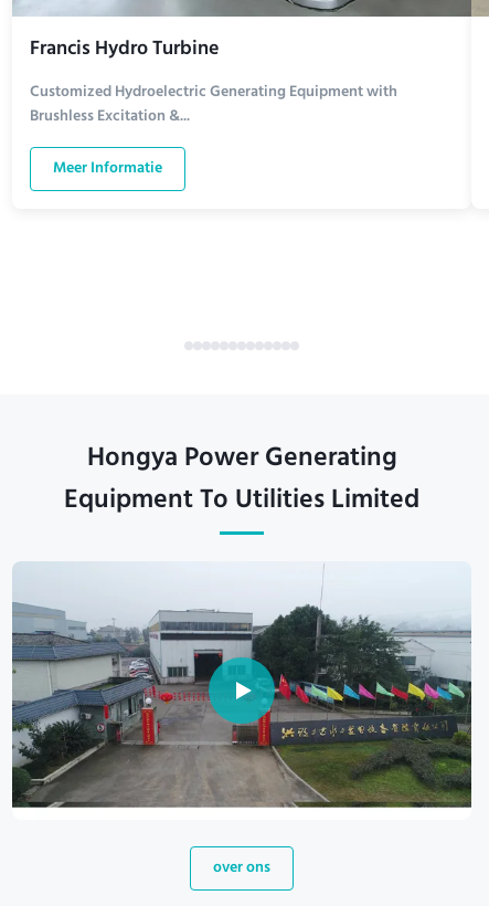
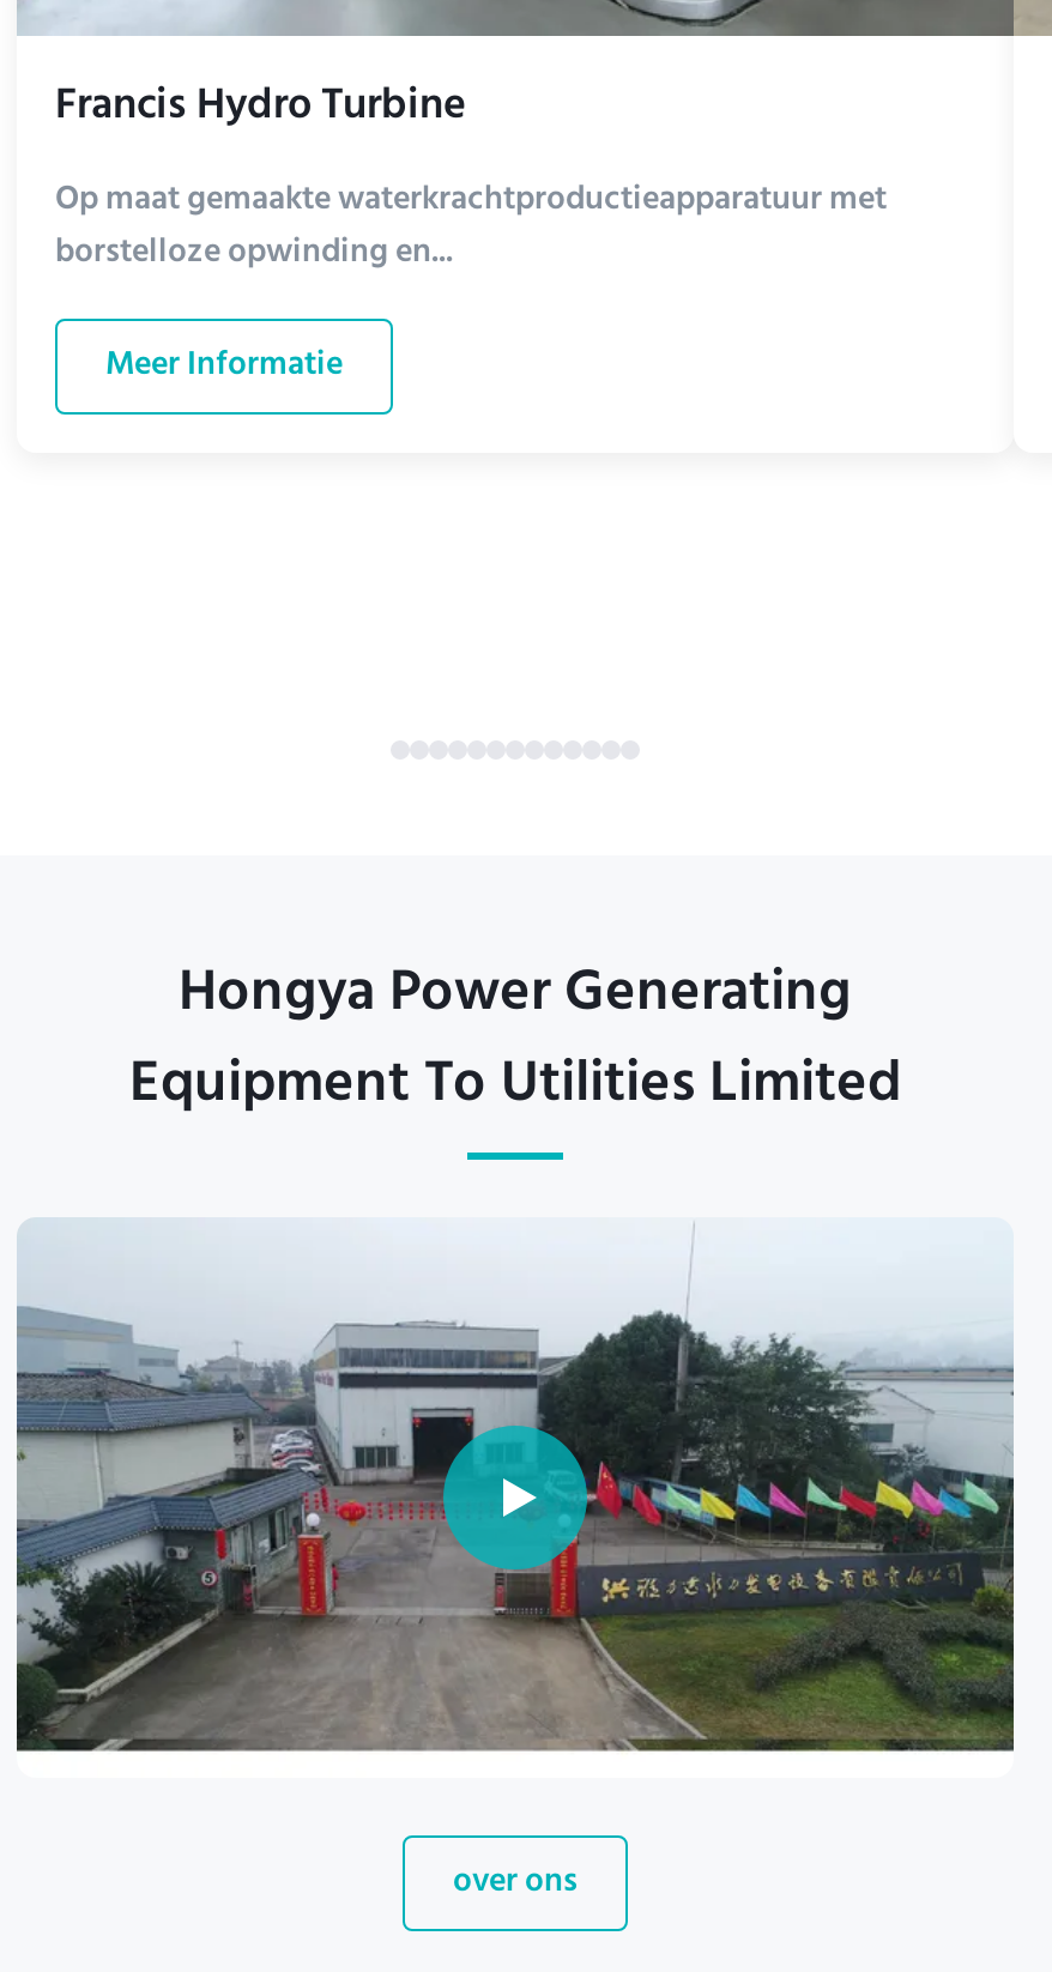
- Customized Hydroelectric Generating Equipment with
- Brushless Excitation &...
+ Op maat gemaakte waterkrachtproductieapparatuur met
+ borstelloze opwinding en...
